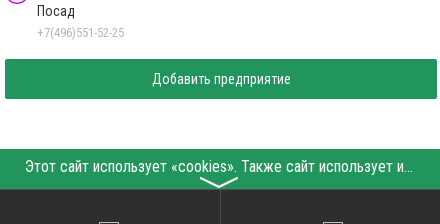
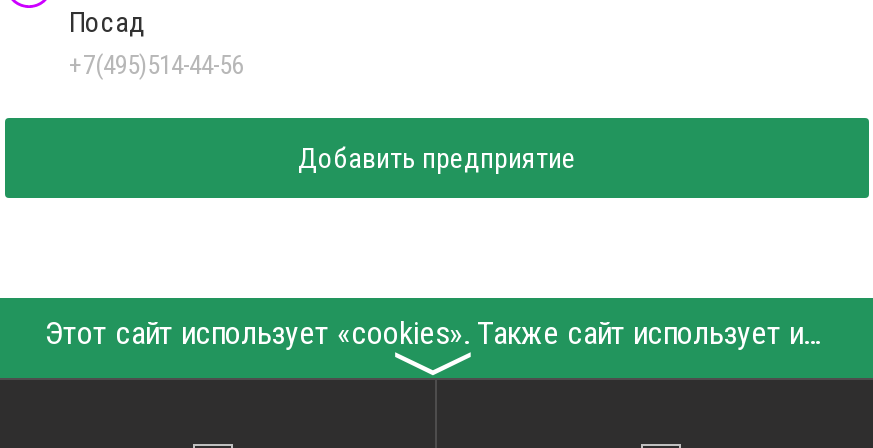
- +7(496)551-52-25
+ +7(495)514-44-56
